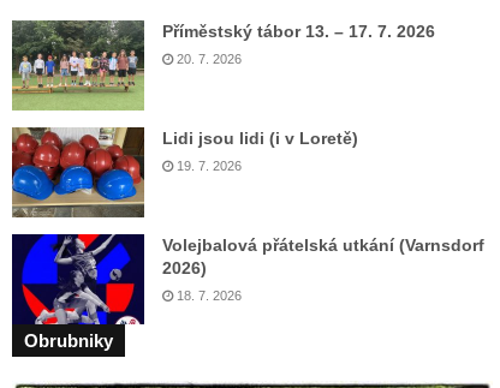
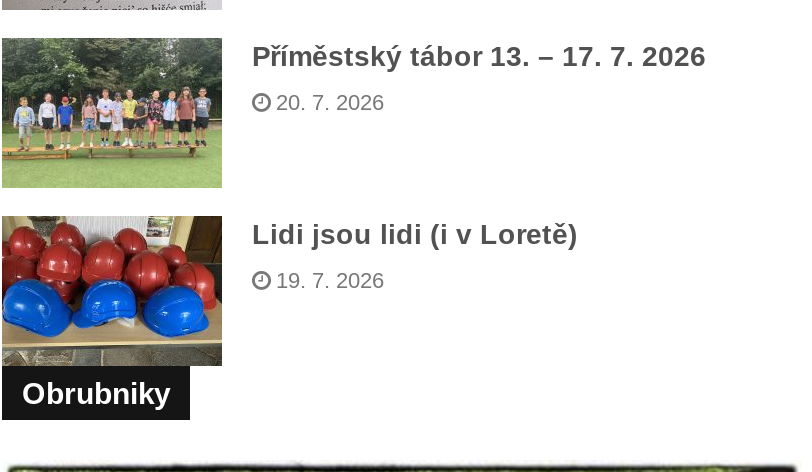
- [image]
- Volejbalová přátelská utkání (Varnsdorf
- 2026)
- 18. 7. 2026
